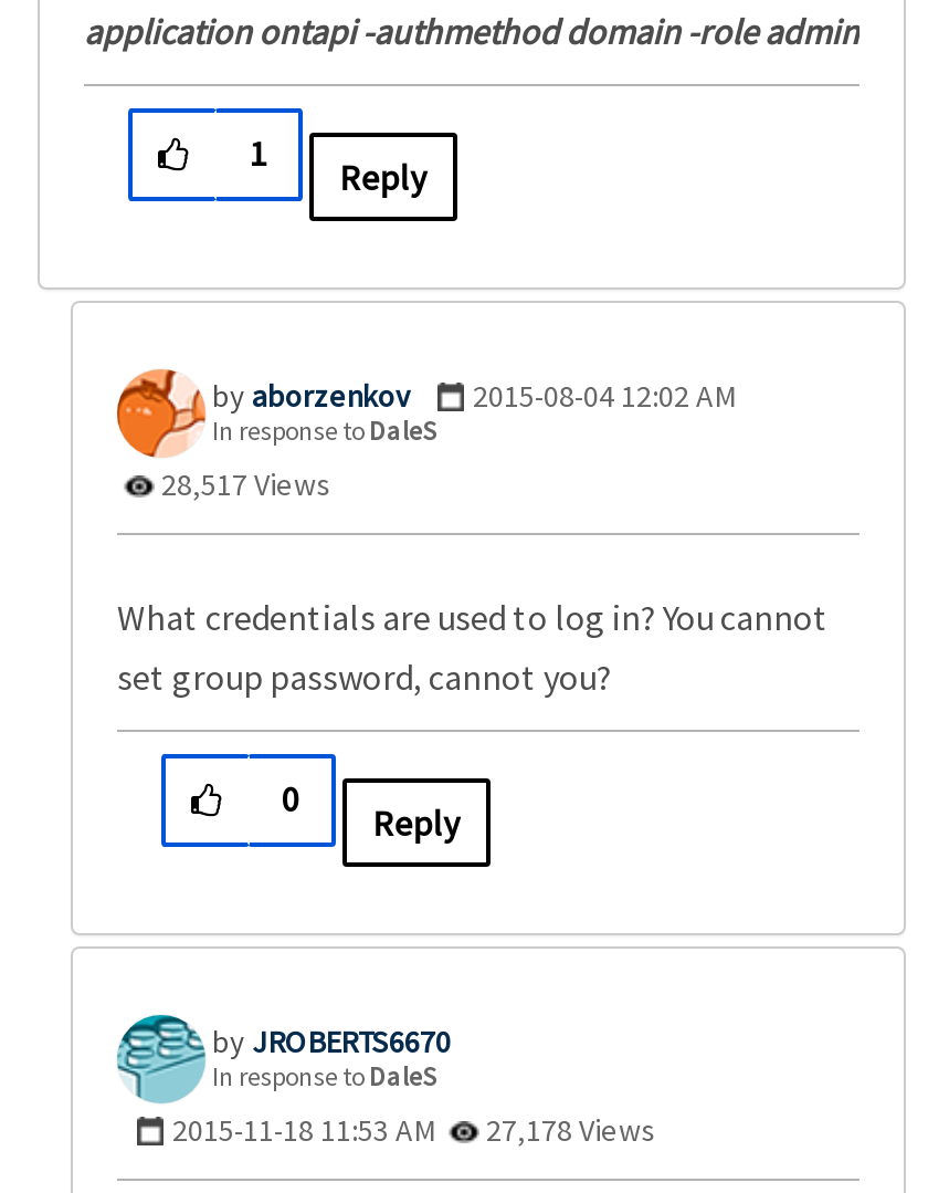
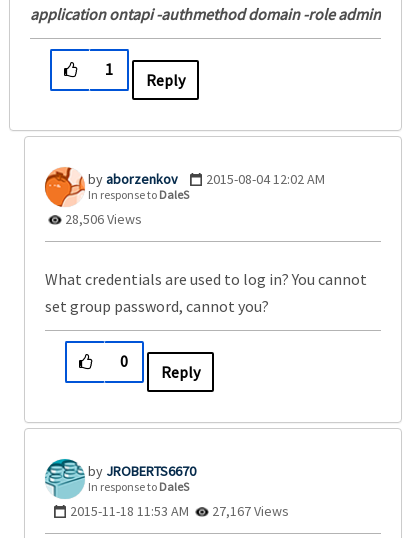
- 28,517 Views
+ 28,506 Views

- 2015-11-18 11:53 AM 27,178 Views
+ 2015-11-18 11:53 AM 27,167 Views
